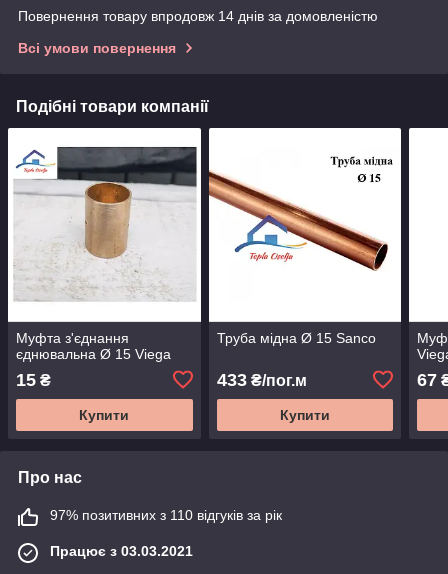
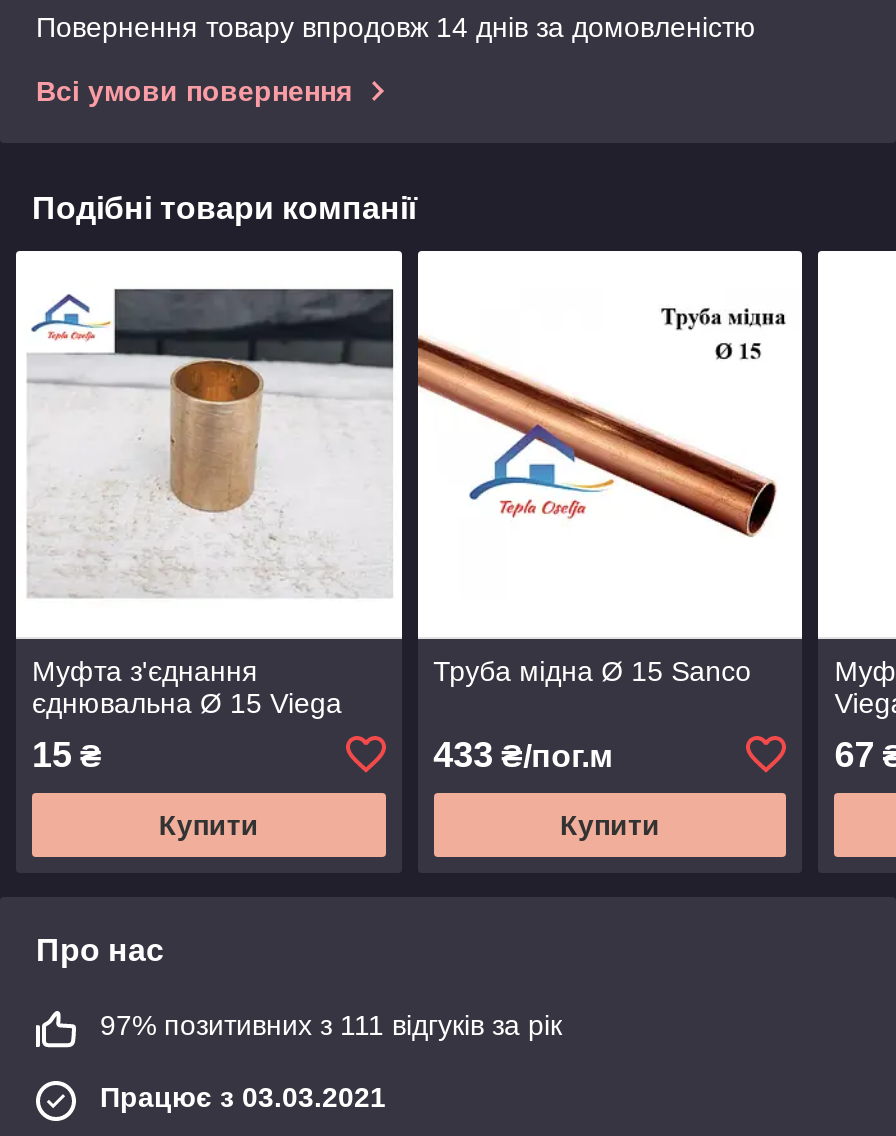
- 97% позитивних з 110 відгуків за рік
+ 97% позитивних з 111 відгуків за рік
